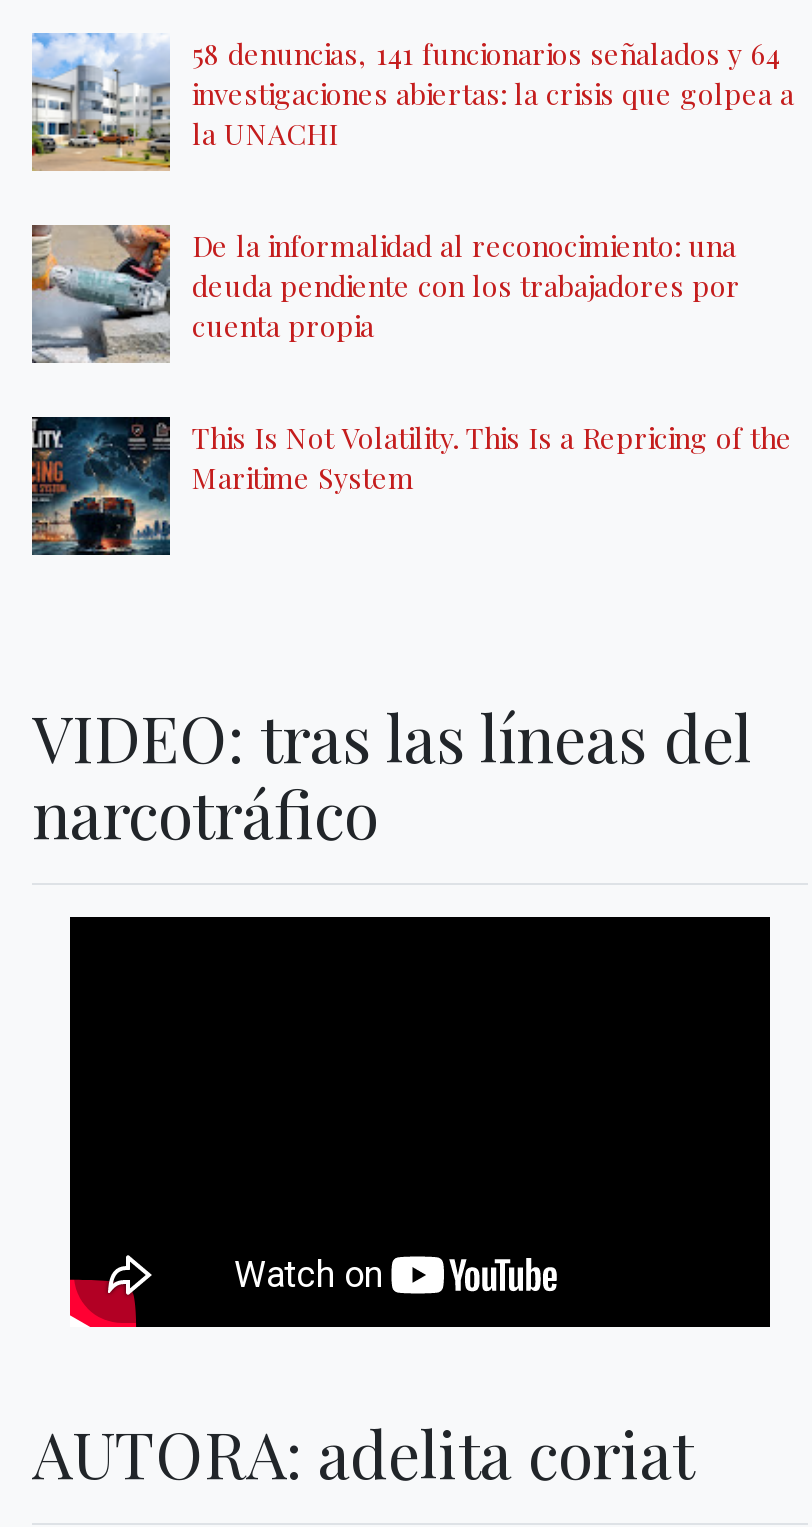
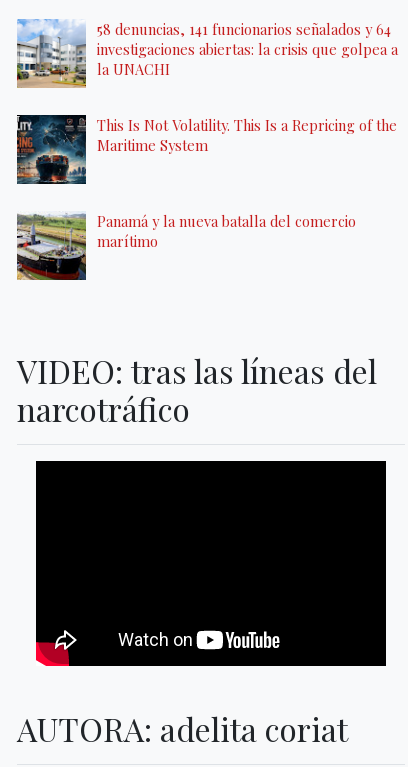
- [image]
- De la informalidad al reconocimiento: una
- deuda pendiente con los trabajadores por
- cuenta propia

moved up: [image] | This Is Not Volatility. This Is a Repricing of the | Maritime System

+ [image]
+ Panamá y la nueva batalla del comercio
+ marítimo
